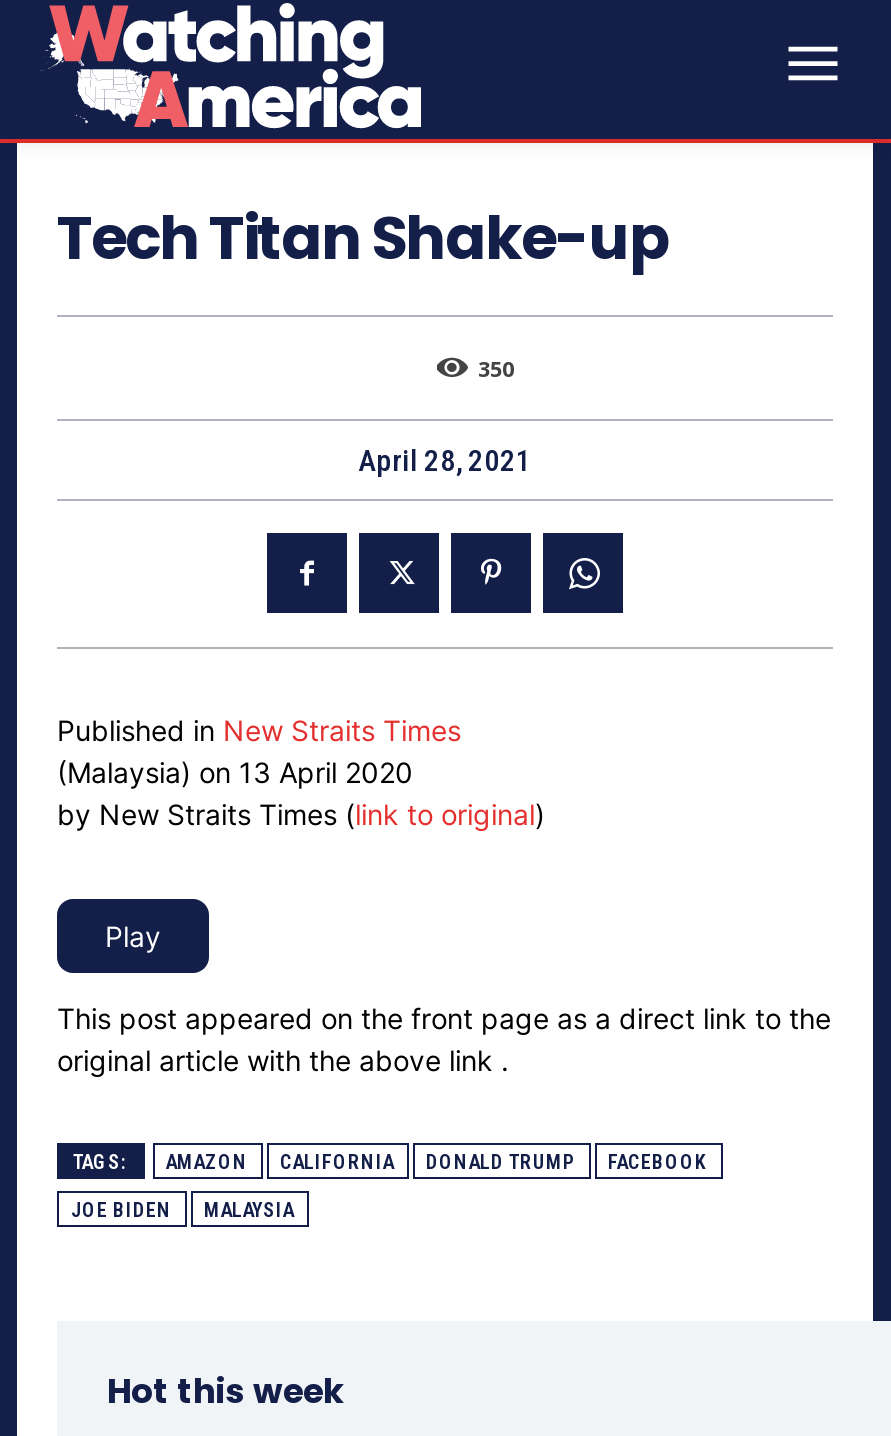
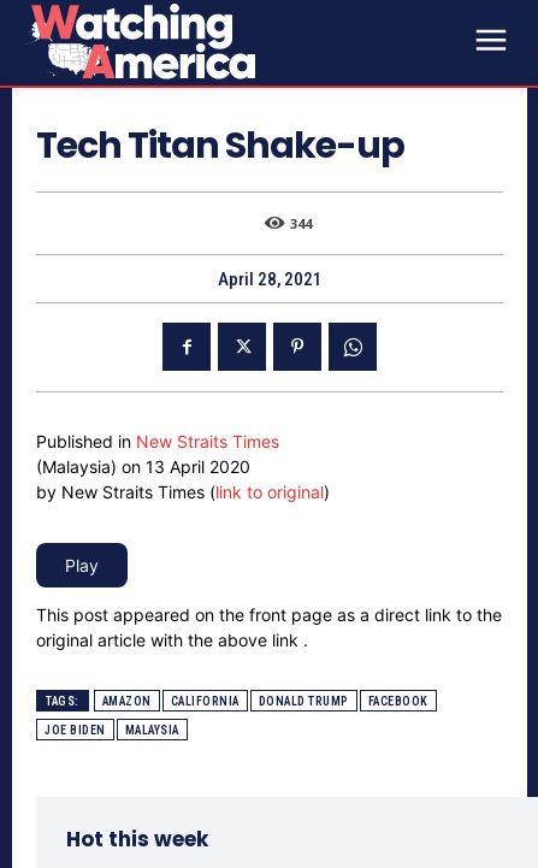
- 350
+ 344
